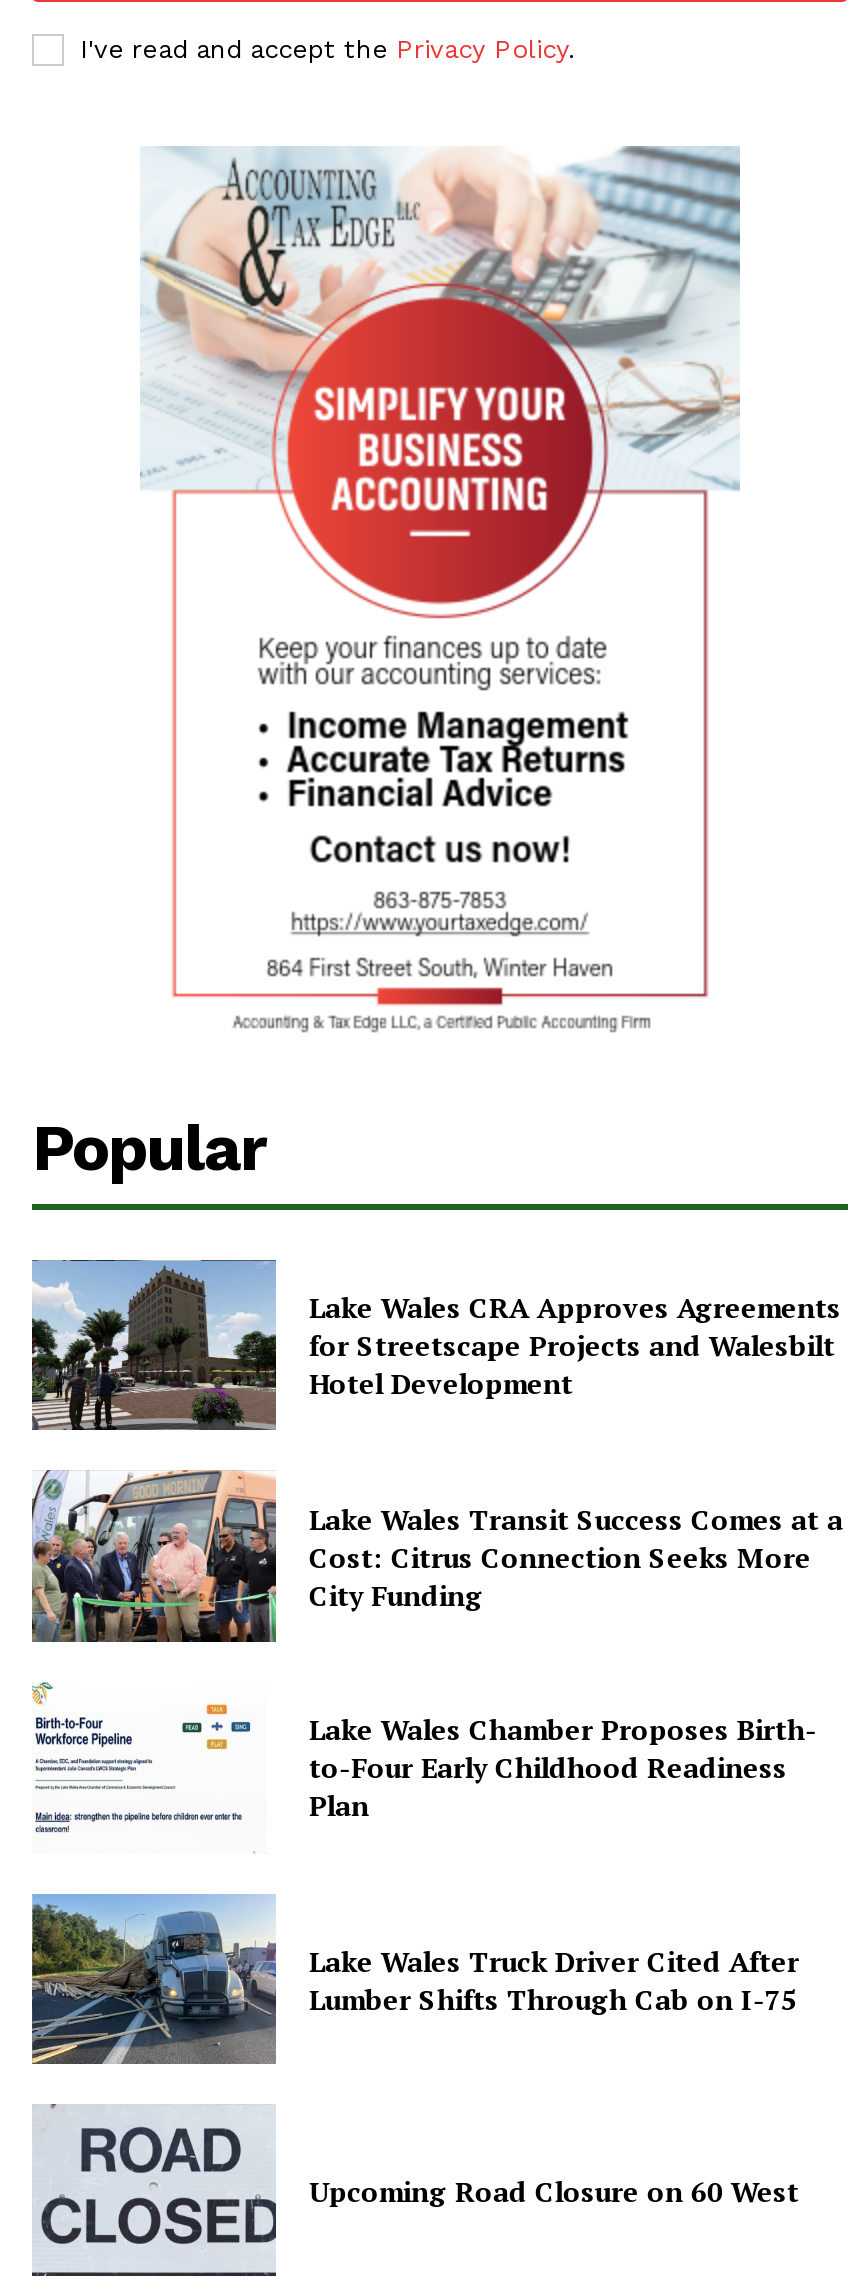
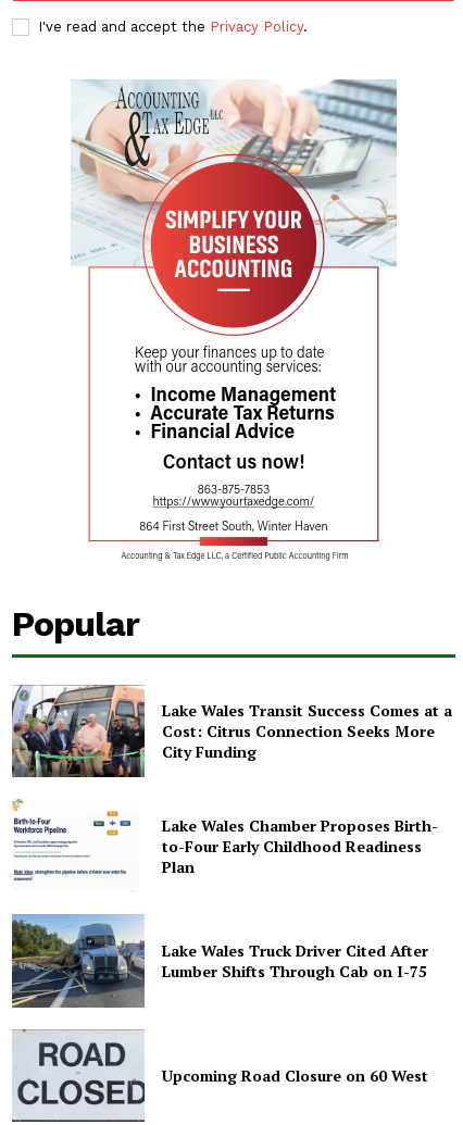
- [image]
- Lake Wales CRA Approves Agreements
- for Streetscape Projects and Walesbilt
- Hotel Development
